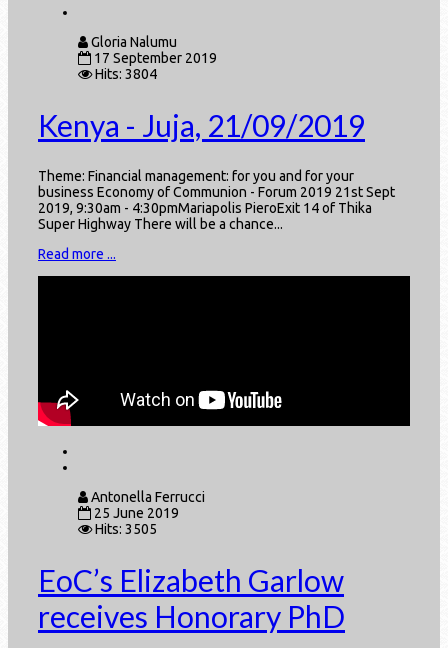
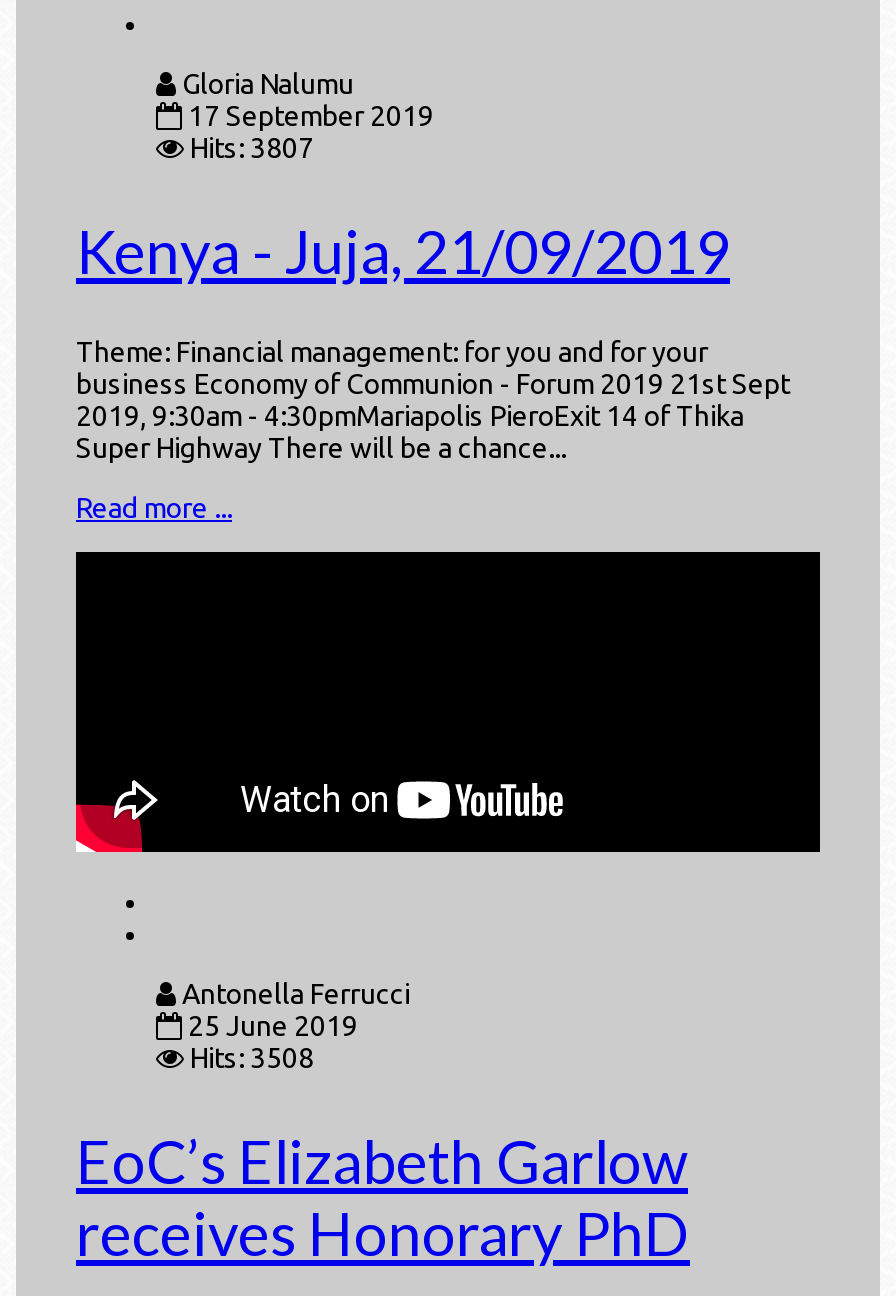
- Hits: 3804
+ Hits: 3807

- Hits: 3505
+ Hits: 3508
